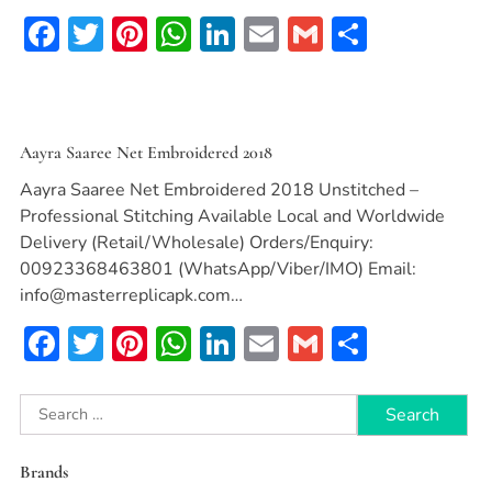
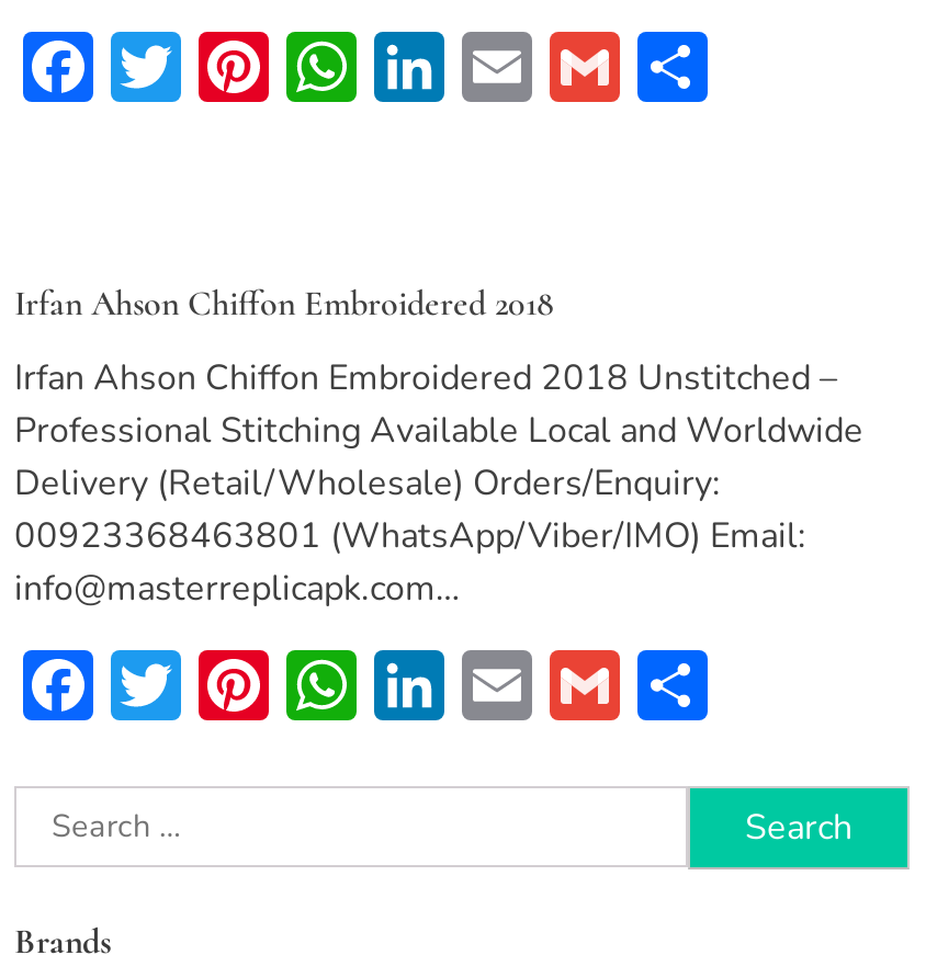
- Aayra Saaree Net Embroidered 2018
+ Irfan Ahson Chiffon Embroidered 2018

- Aayra Saaree Net Embroidered 2018 Unstitched –
+ Irfan Ahson Chiffon Embroidered 2018 Unstitched –
